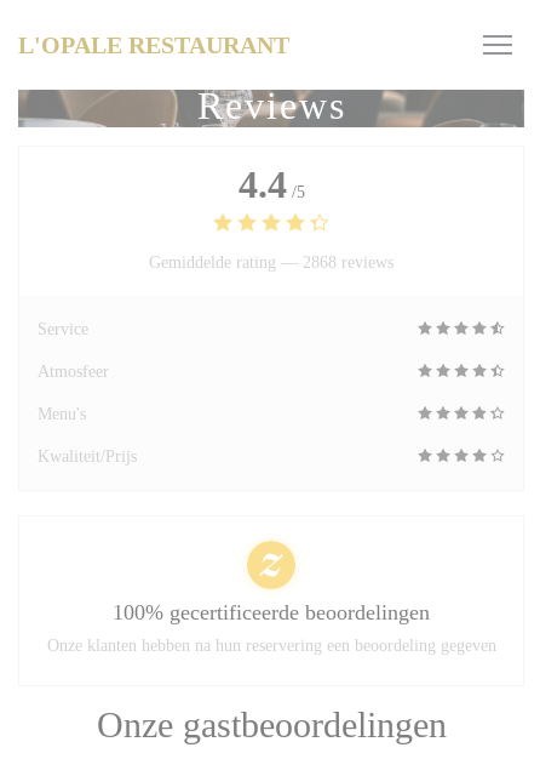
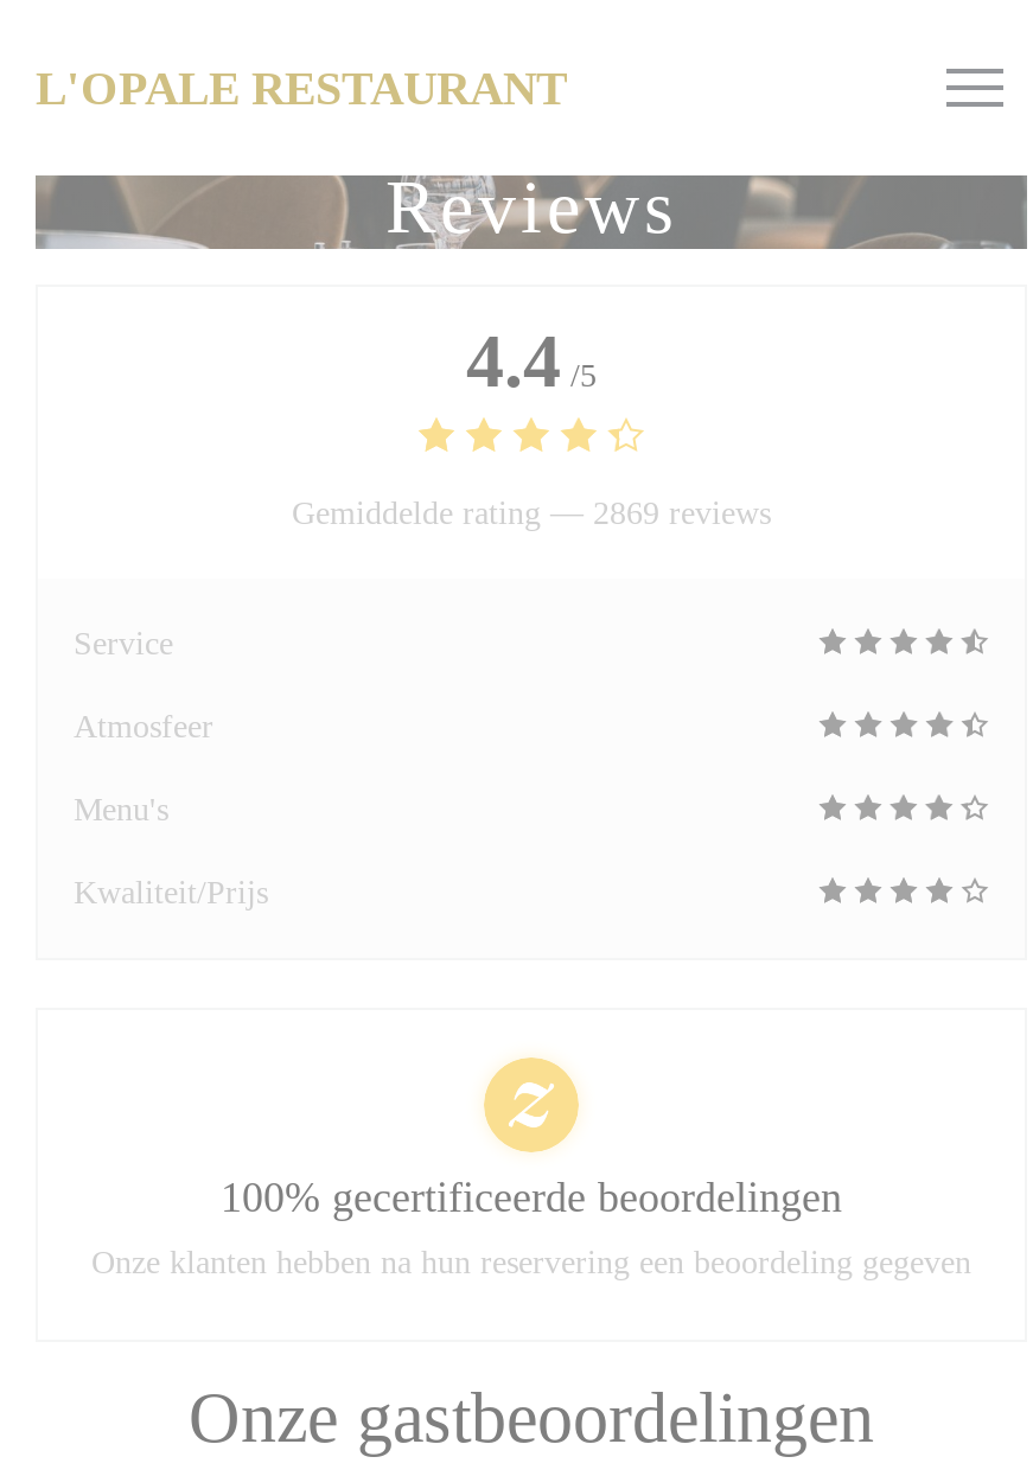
- Gemiddelde rating — 2868 reviews
+ Gemiddelde rating — 2869 reviews
